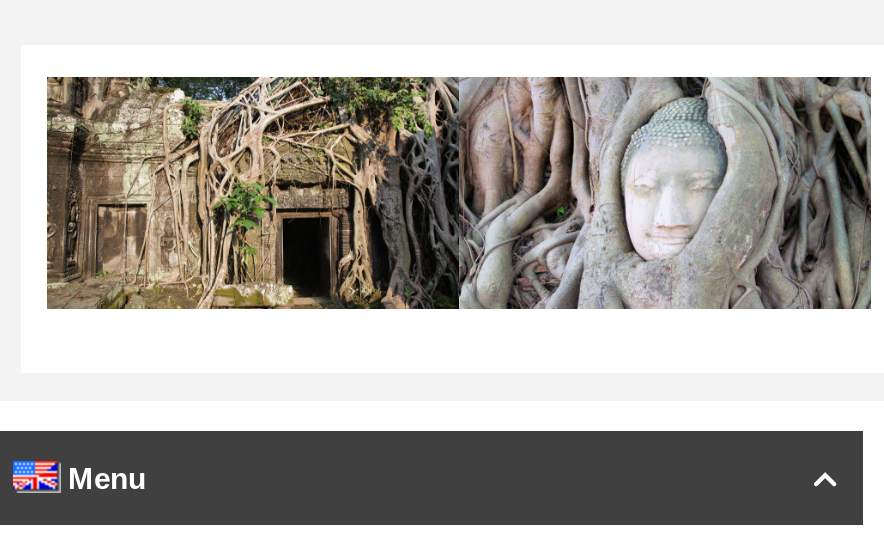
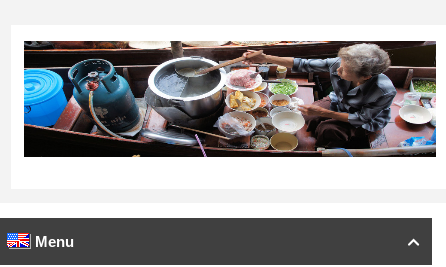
- [image]
+ [image]
